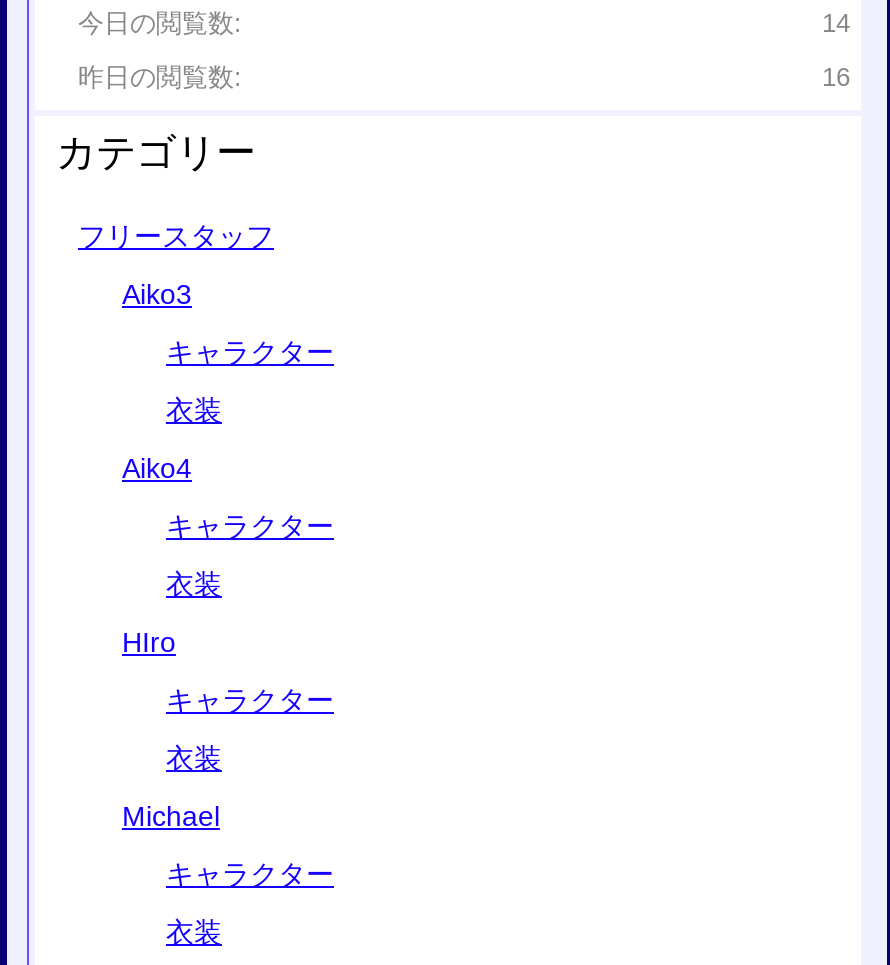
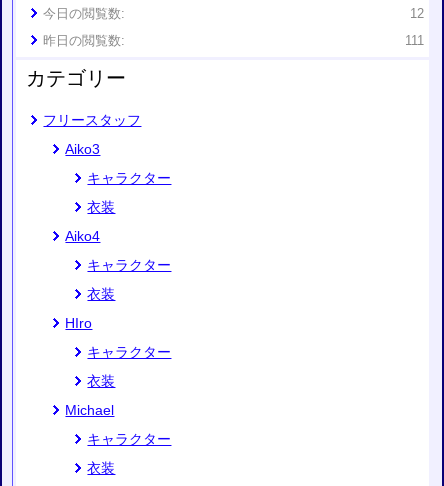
- 14
+ 12

- 16
+ 111
